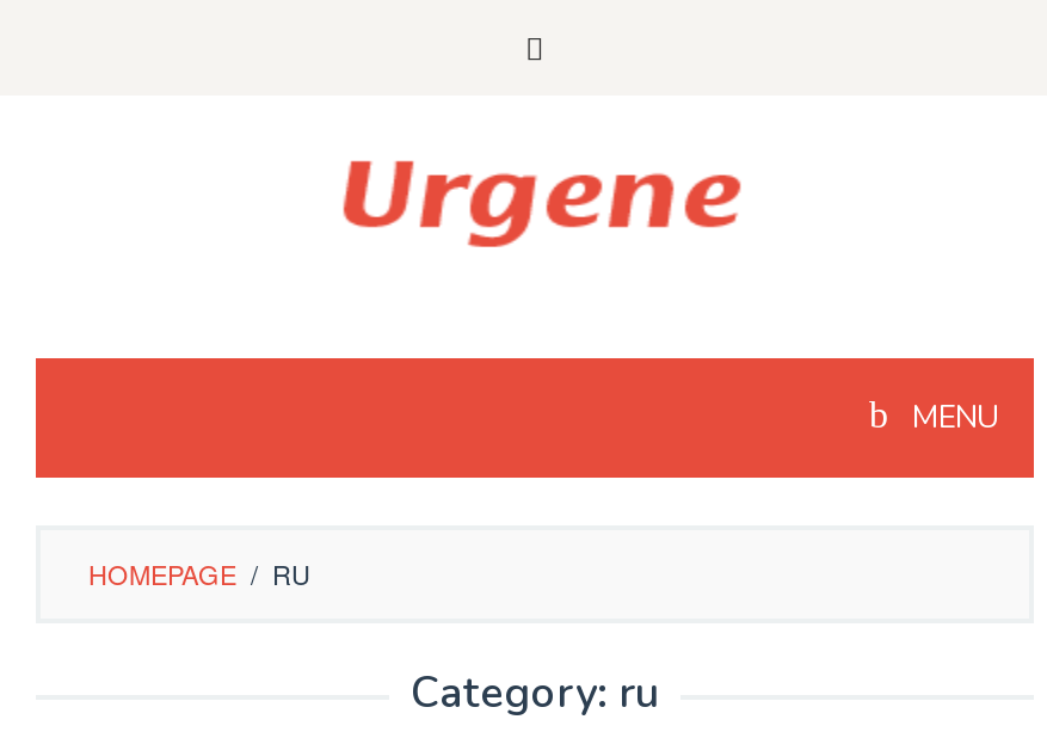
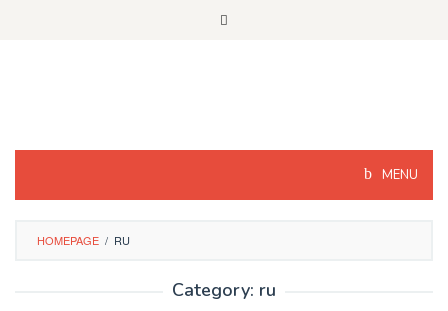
- [image]
